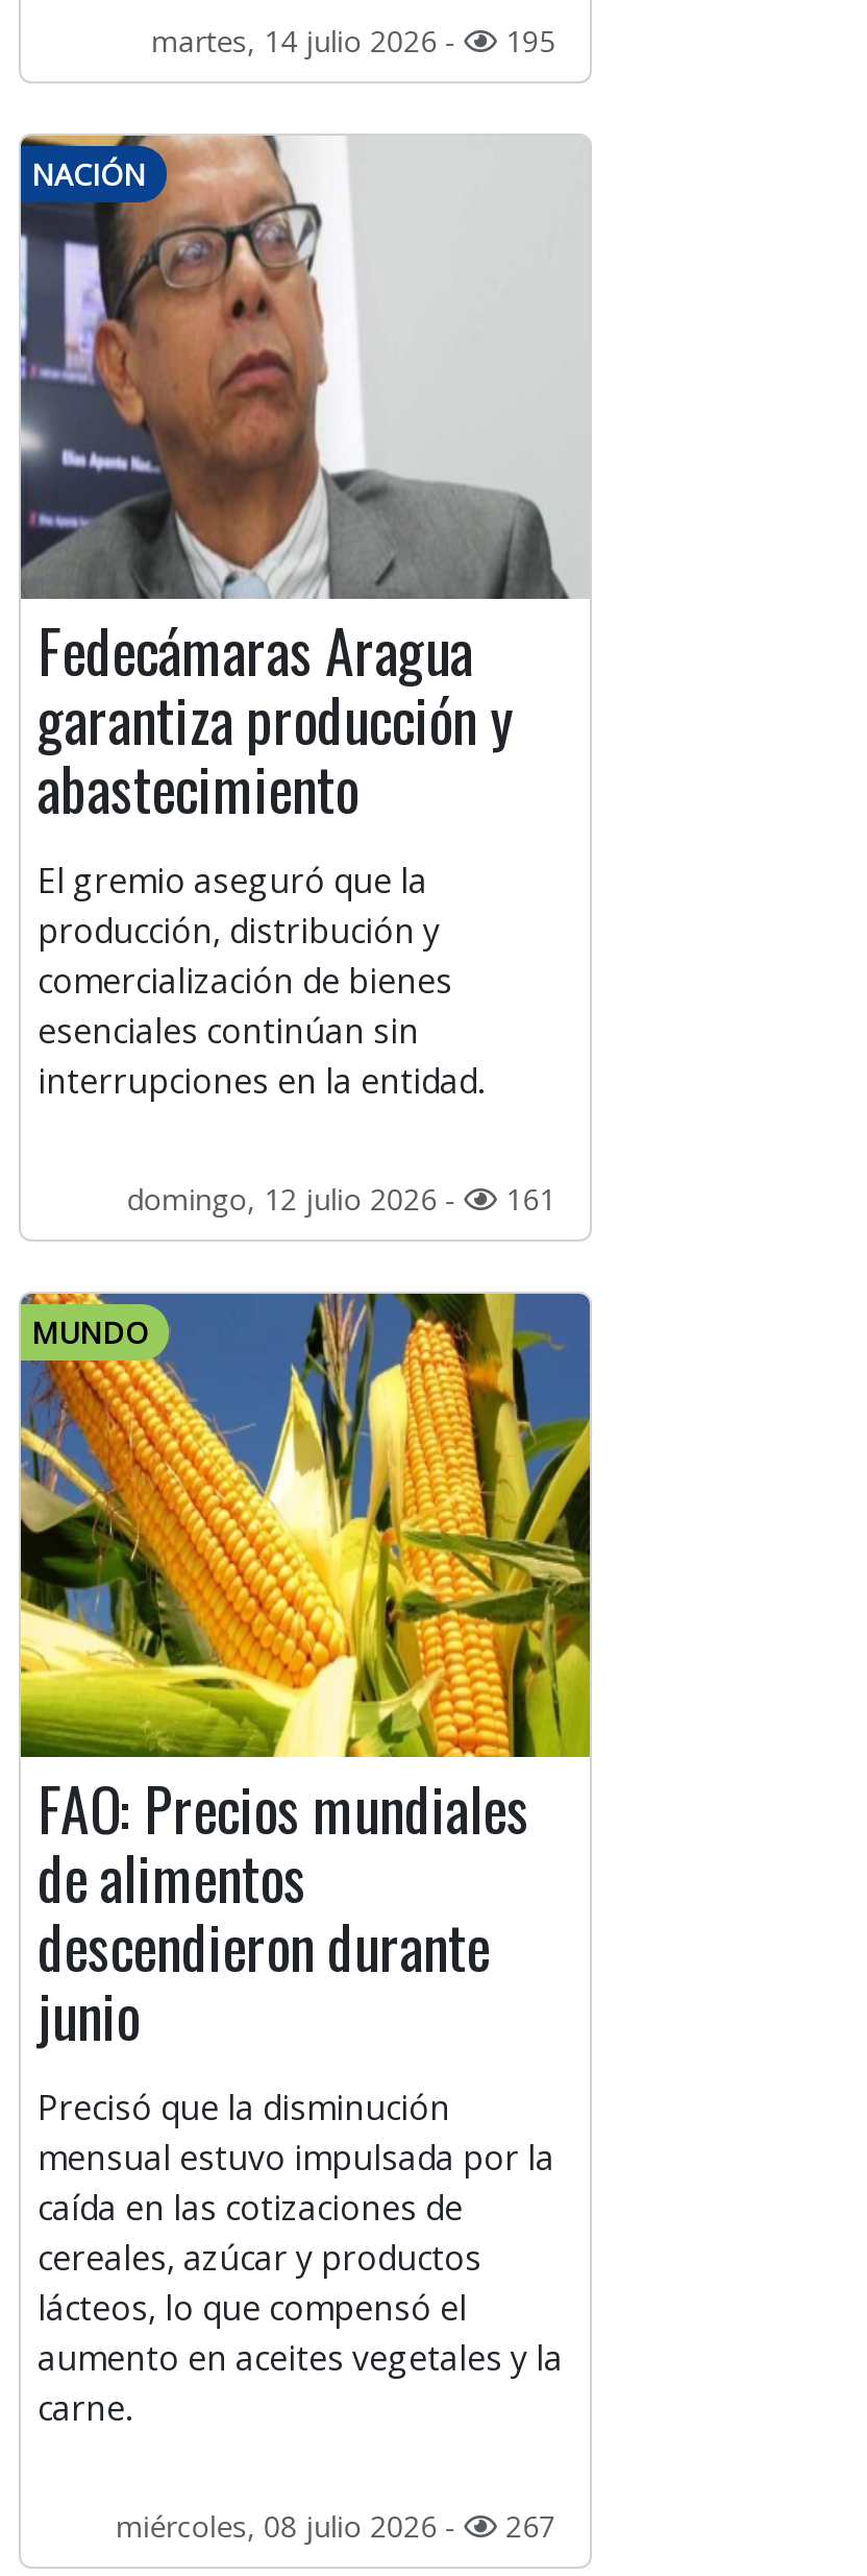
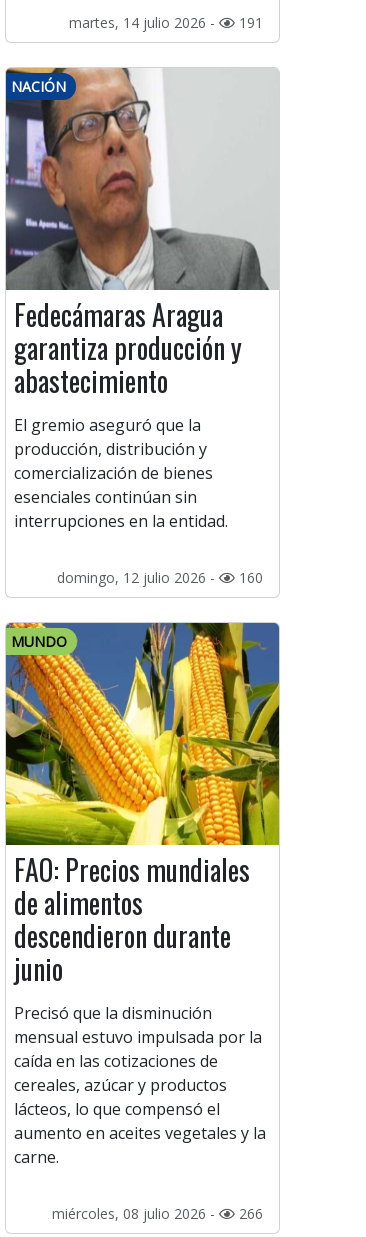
- martes, 14 julio 2026 - 195
+ martes, 14 julio 2026 - 191

- domingo, 12 julio 2026 - 161
+ domingo, 12 julio 2026 - 160

- miércoles, 08 julio 2026 - 267
+ miércoles, 08 julio 2026 - 266
